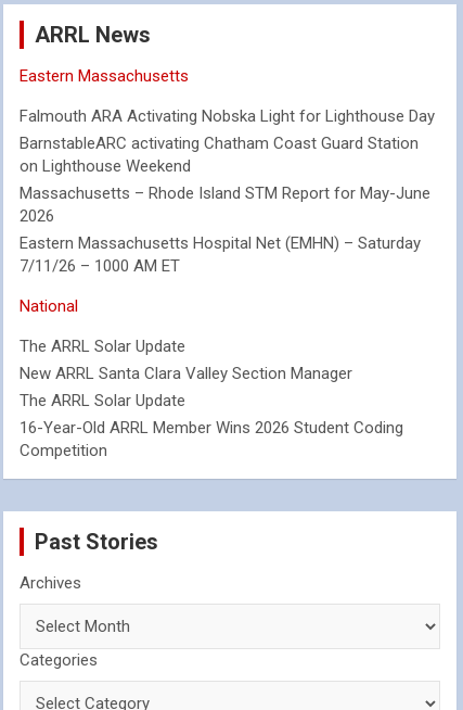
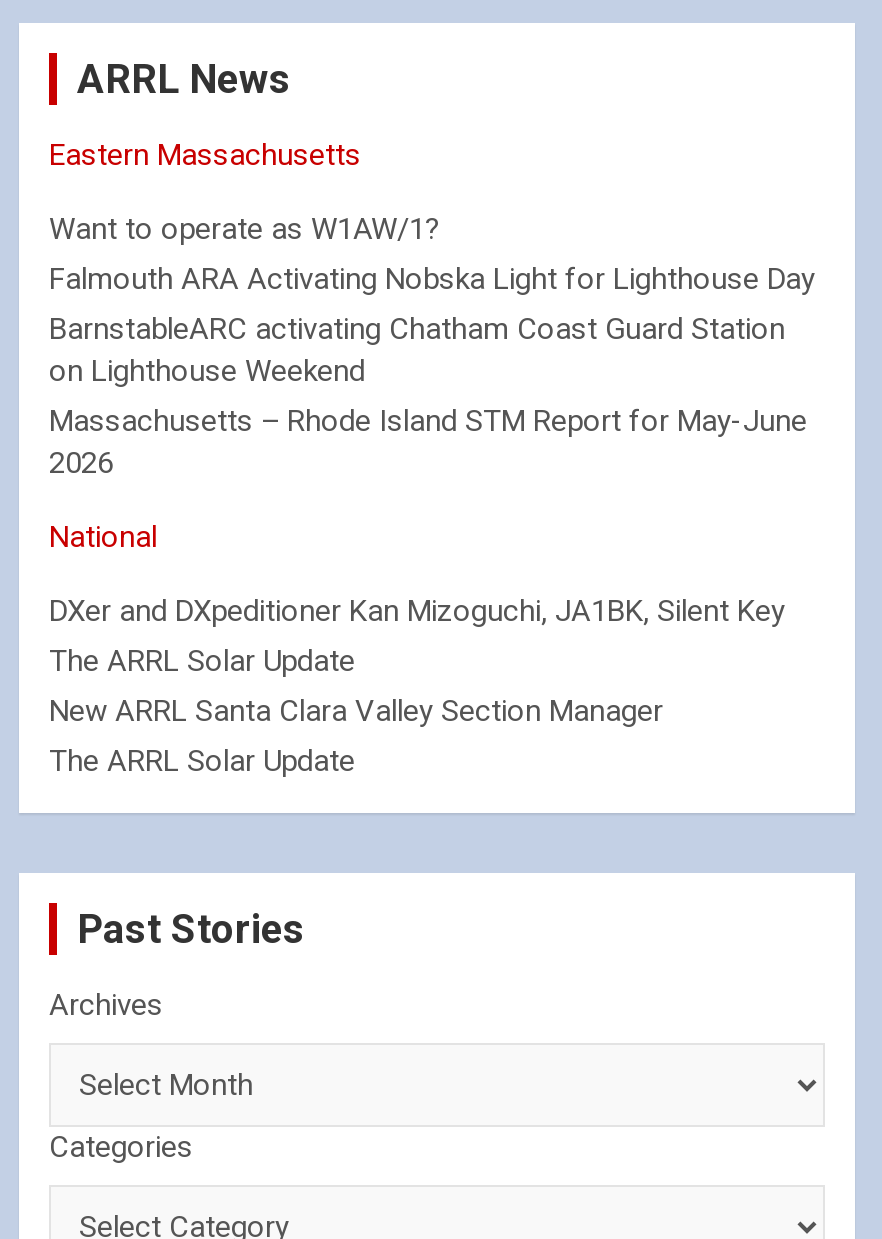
+ Want to operate as W1AW/1?

moved down: Falmouth ARA Activating Nobska Light for Lighthouse Day | BarnstableARC activating Chatham Coast Guard Station | on Lighthouse Weekend | Massachusetts – Rhode Island STM Report for May-June | 2026

- Eastern Massachusetts Hospital Net (EMHN) – Saturday
- 7/11/26 – 1000 AM ET

+ DXer and DXpeditioner Kan Mizoguchi, JA1BK, Silent Key

- 16-Year-Old ARRL Member Wins 2026 Student Coding
- Competition
